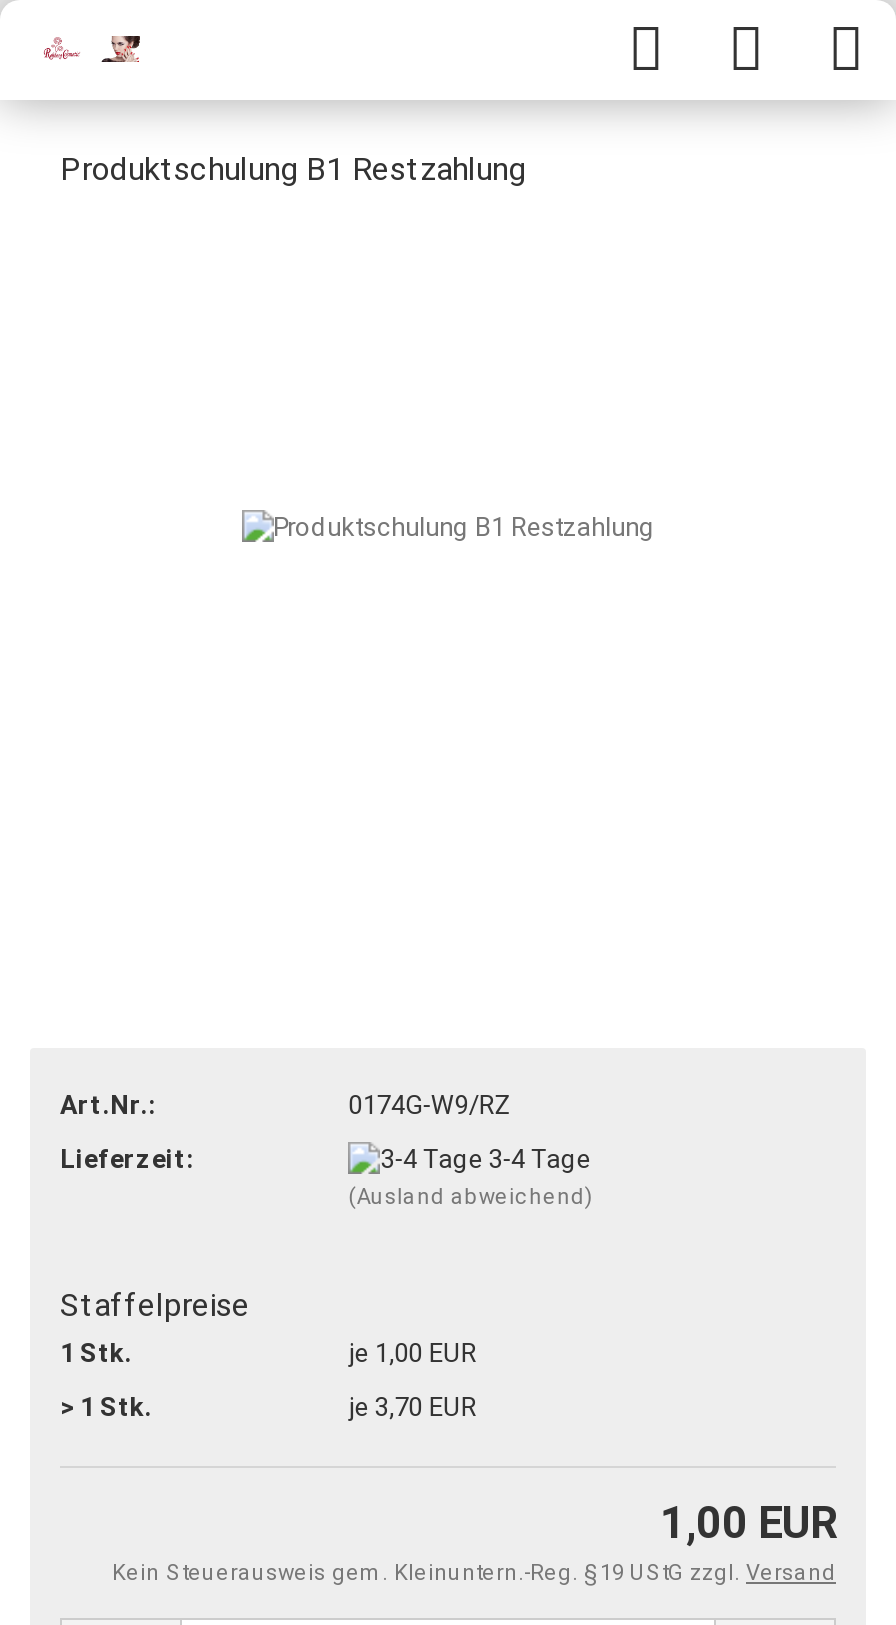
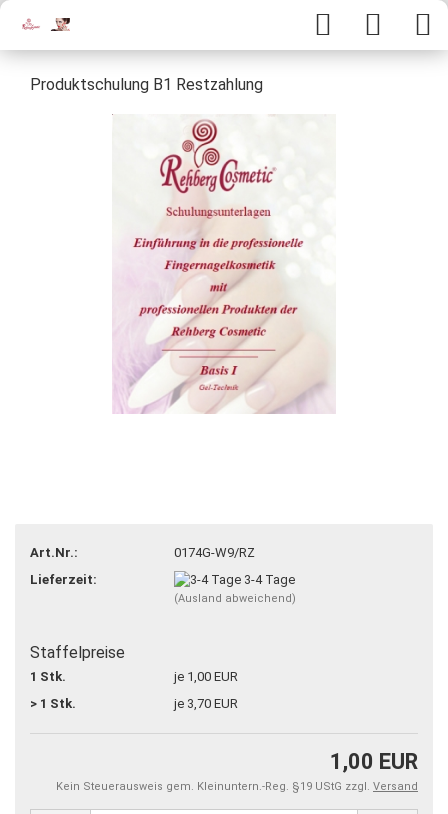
+ [image]
